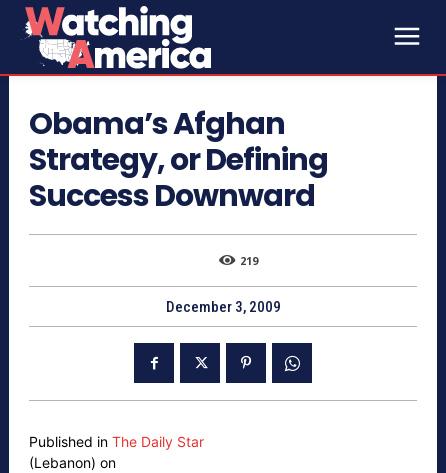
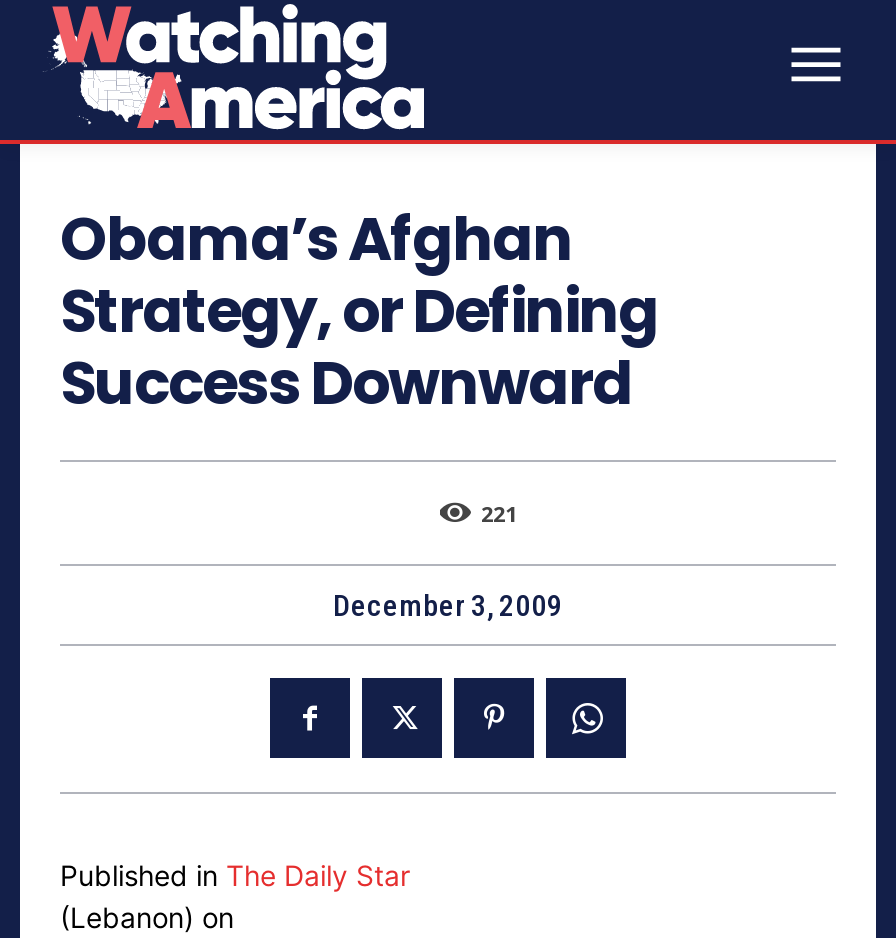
- 219
+ 221
